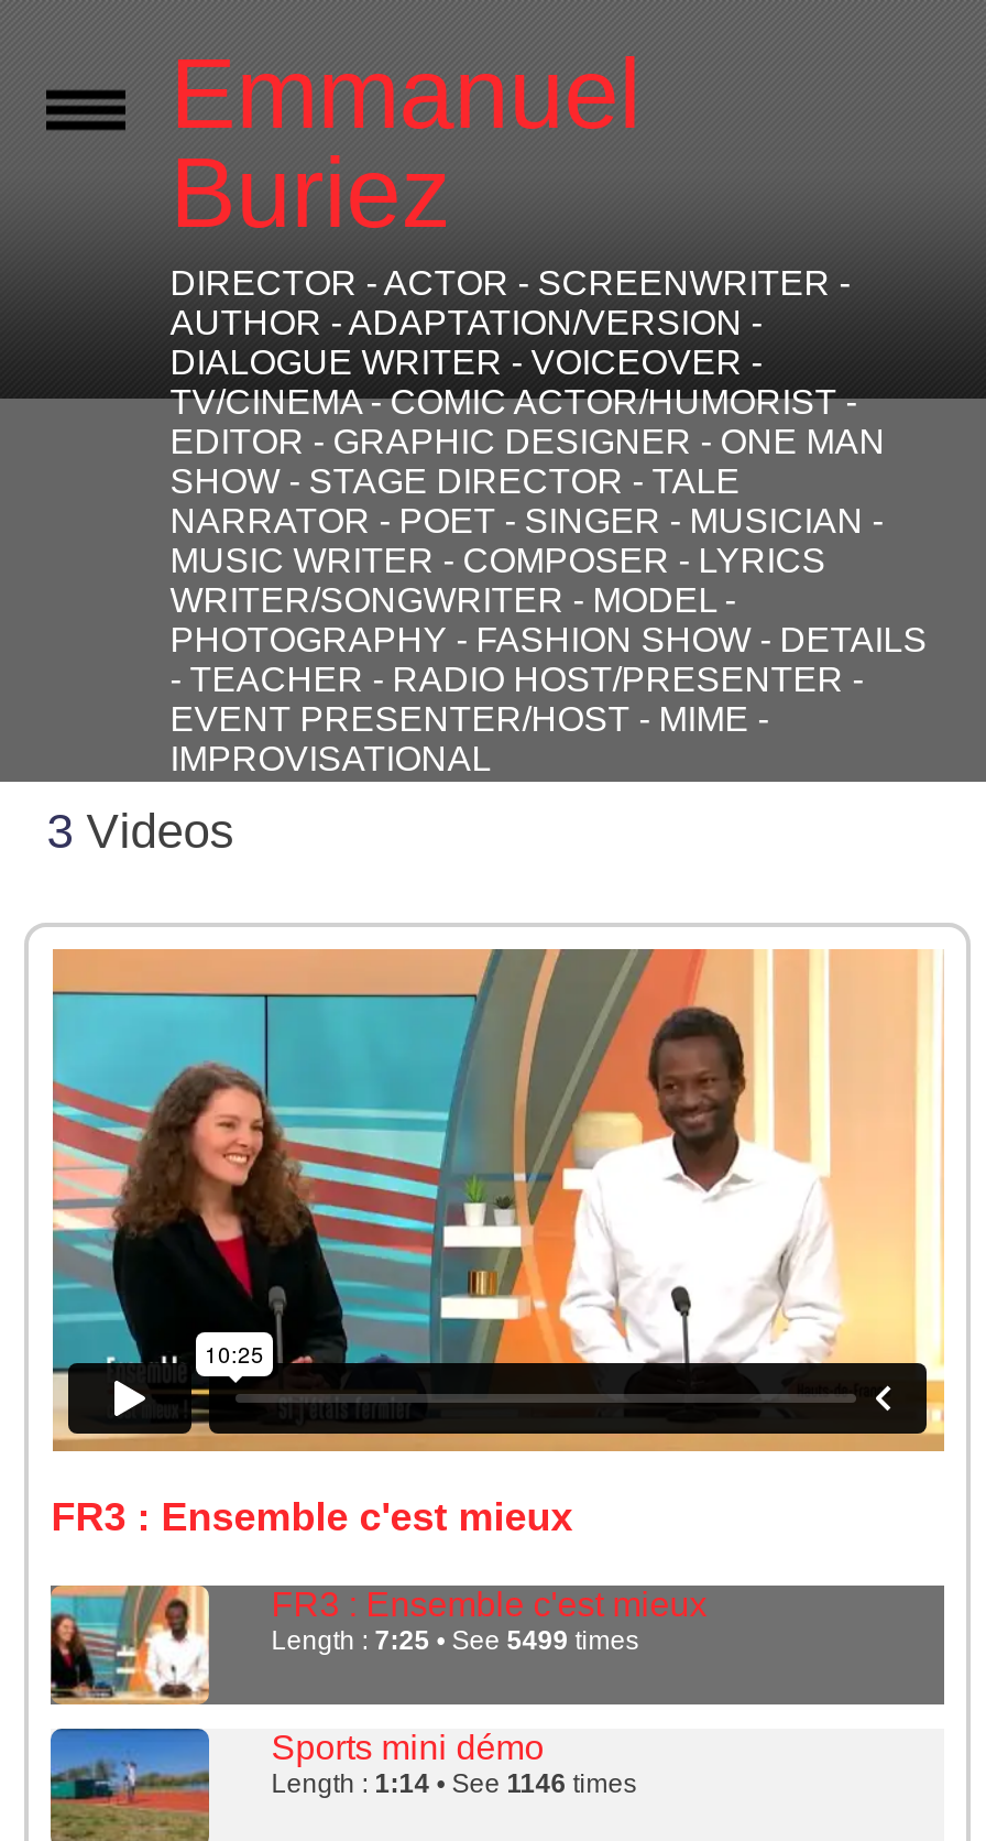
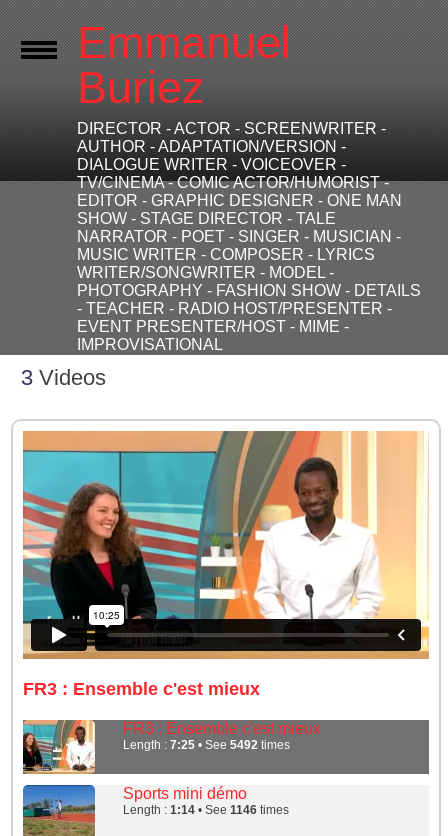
- Length : 7:25 • See 5499 times
+ Length : 7:25 • See 5492 times
